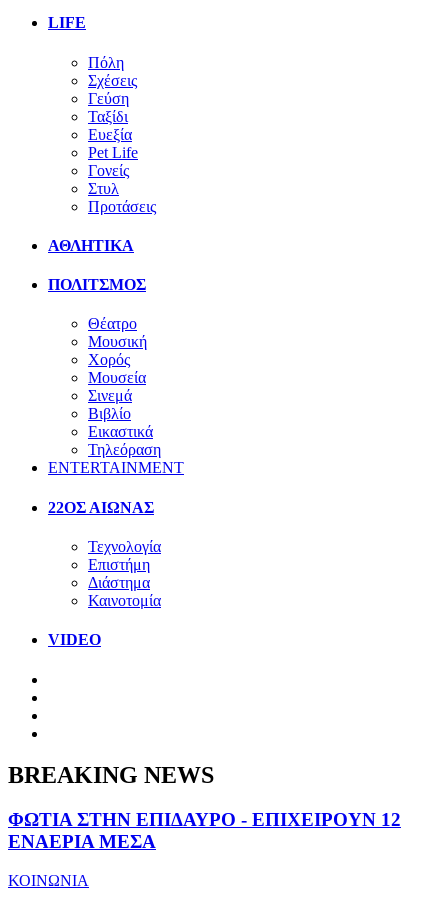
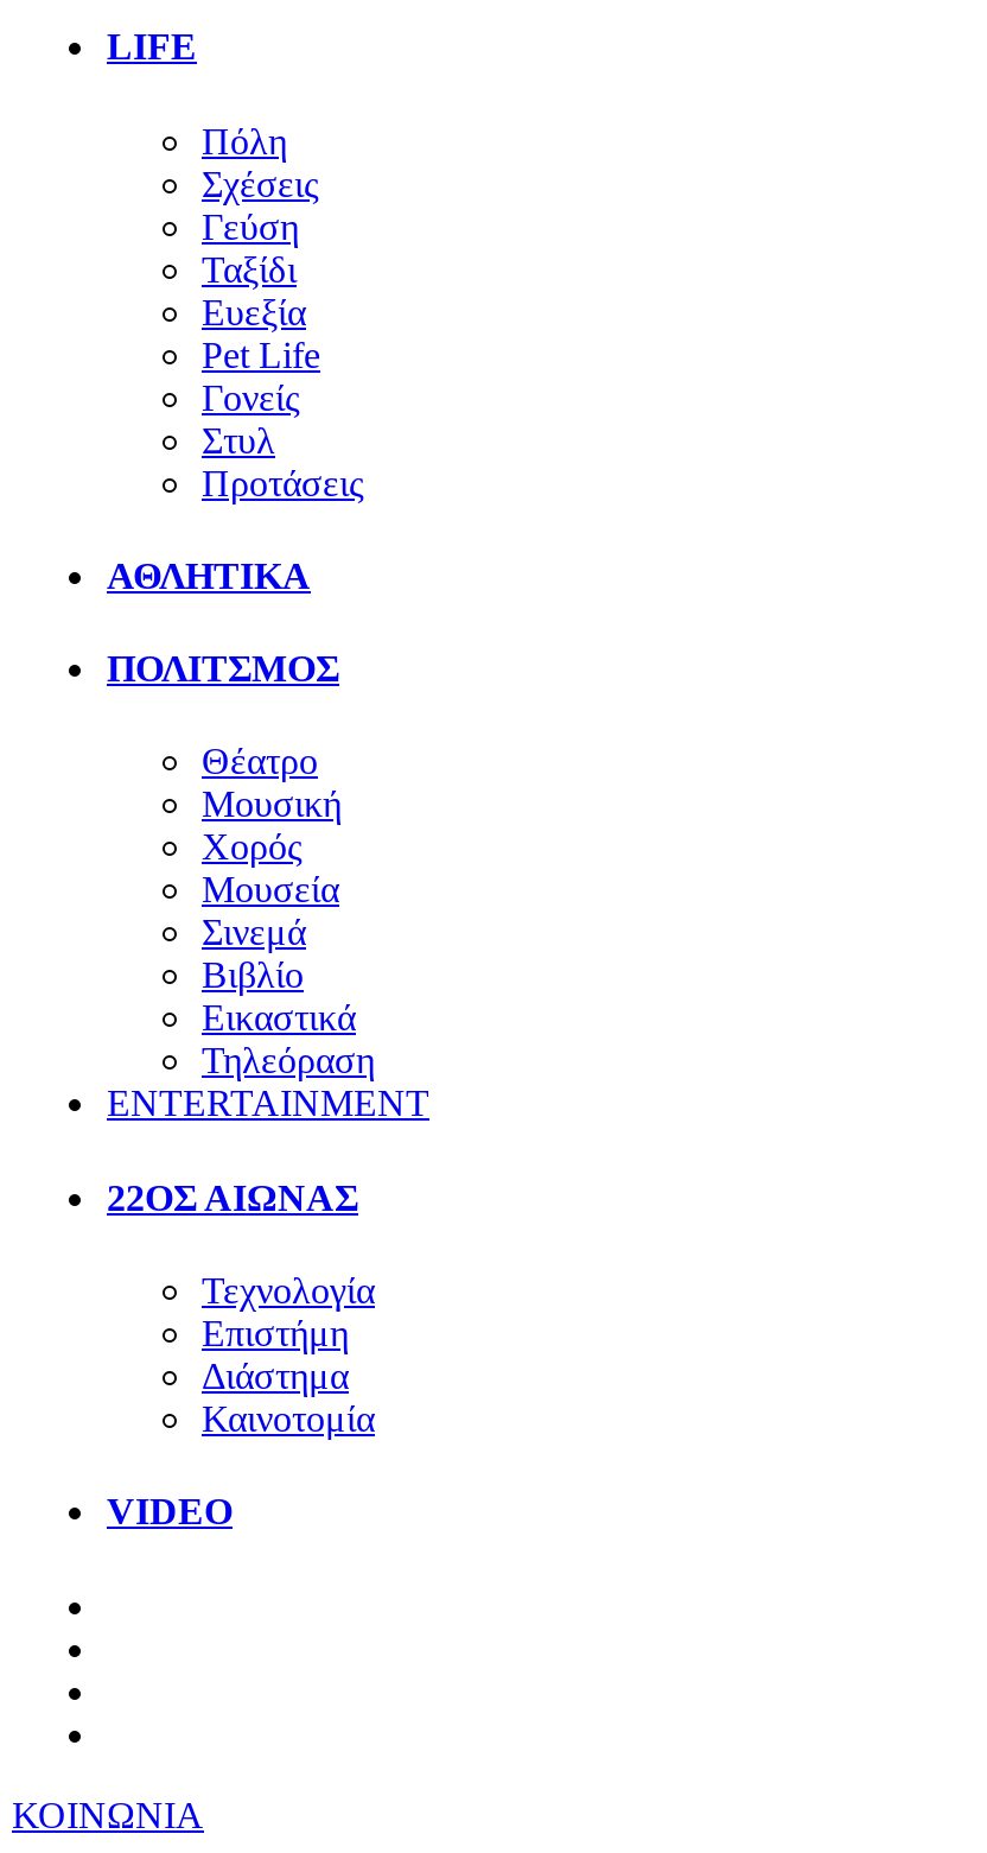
- BREAKING NEWS
- ΦΩΤΙΑ ΣΤΗΝ ΕΠΙΔΑΥΡΟ - ΕΠΙΧΕΙΡΟΥΝ 12
- ΕΝΑΕΡΙΑ ΜΕΣΑ
